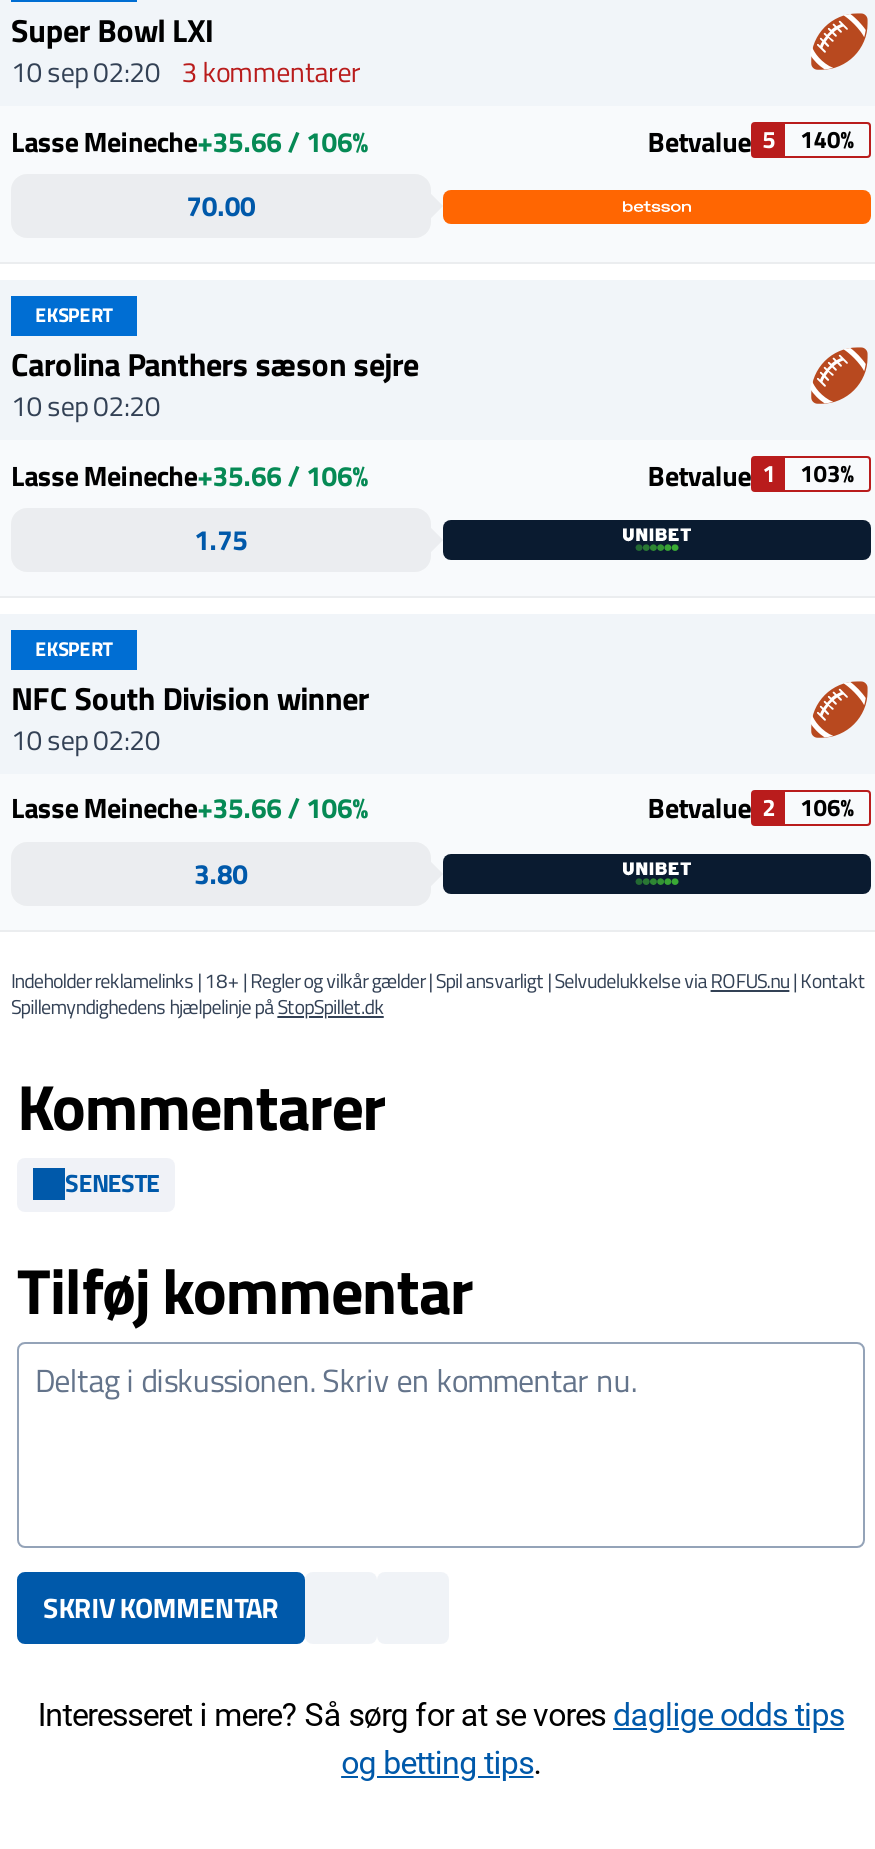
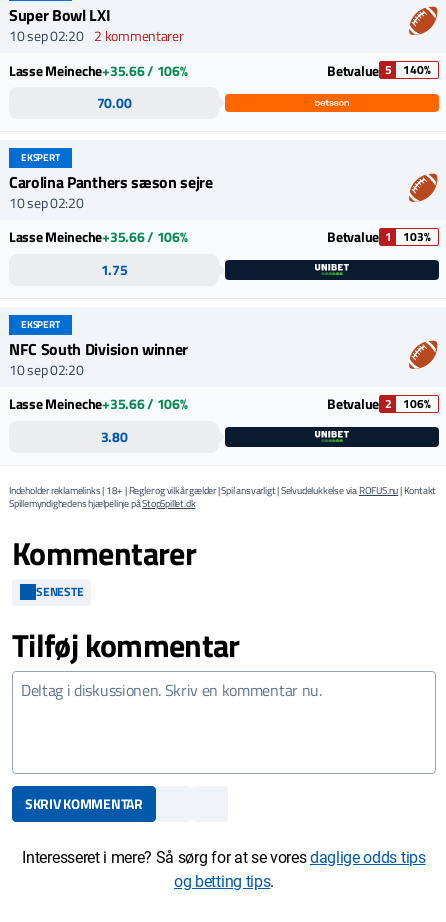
- 10 sep 02:20 3 kommentarer
+ 10 sep 02:20 2 kommentarer
